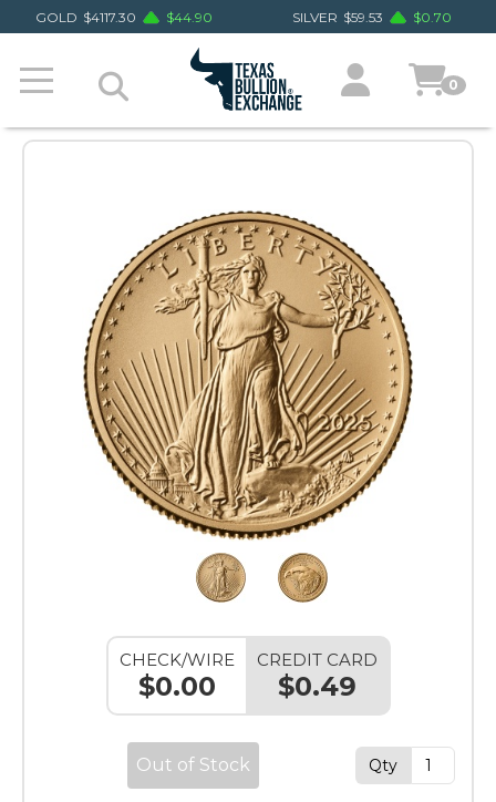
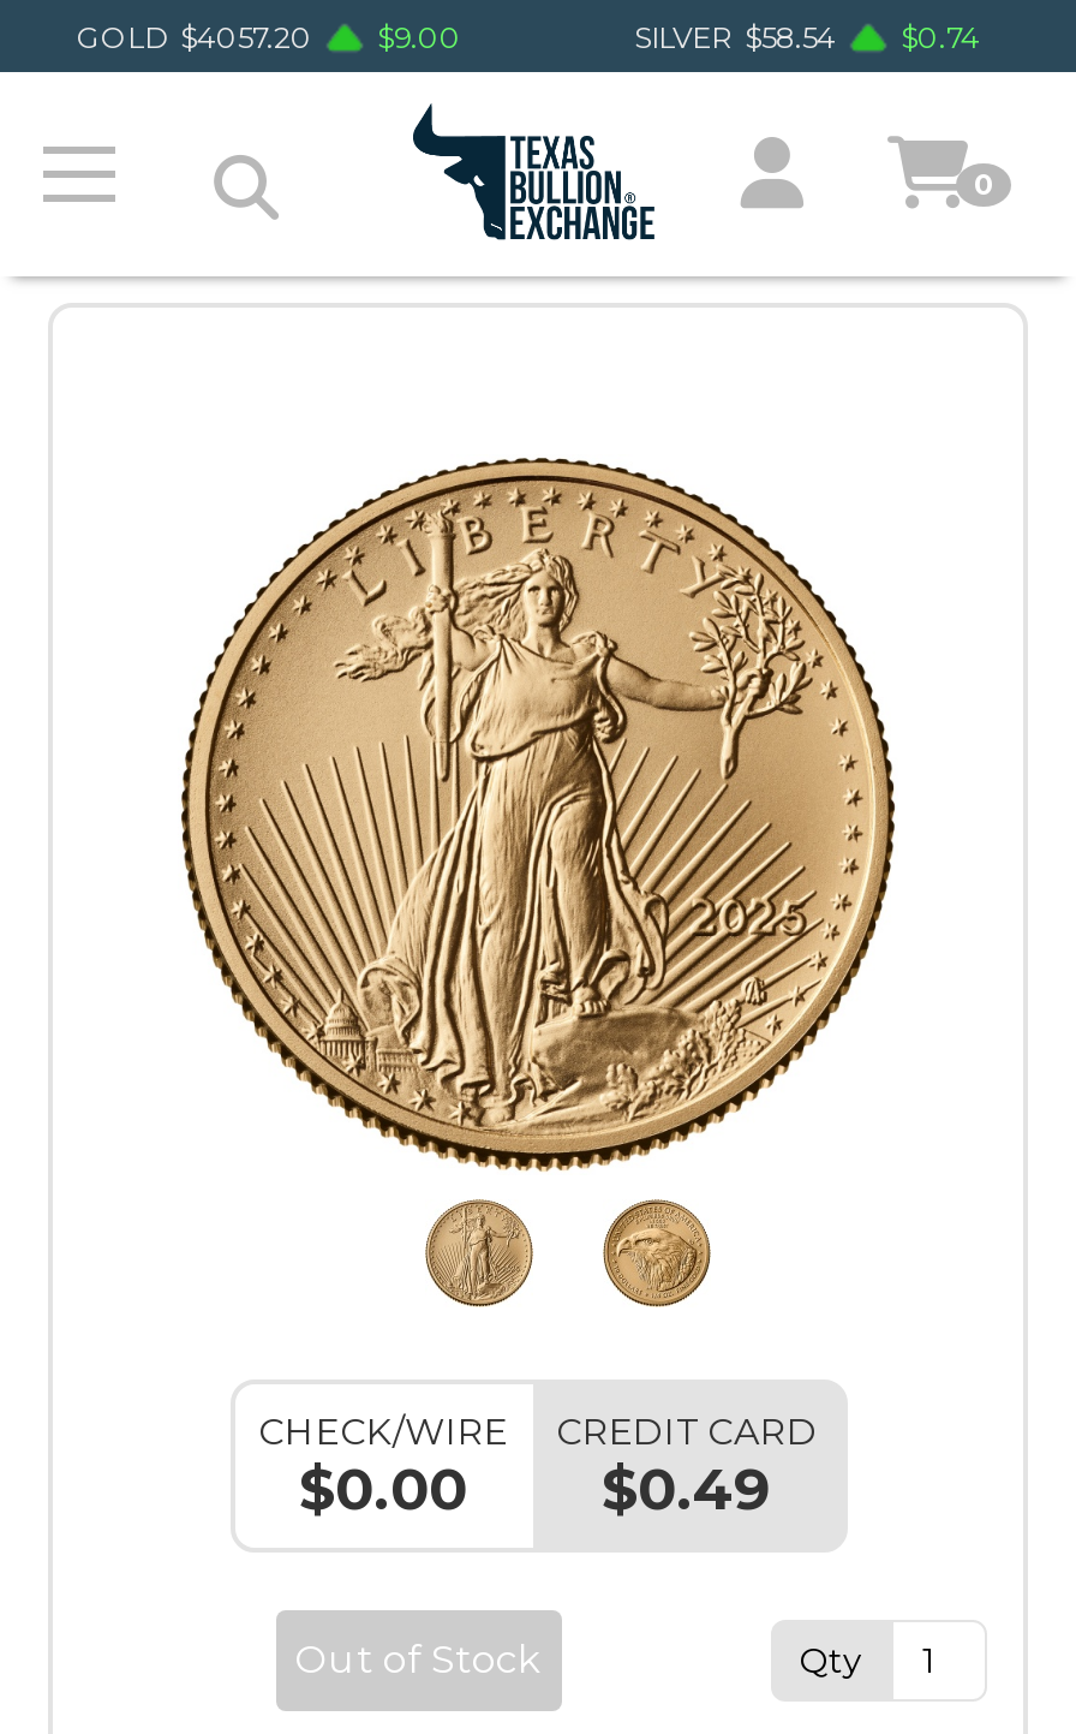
- GOLD $4117.30
+ GOLD $4057.20

- $44.90
+ $9.00

- SILVER $59.53
+ SILVER $58.54

- $0.70
+ $0.74
